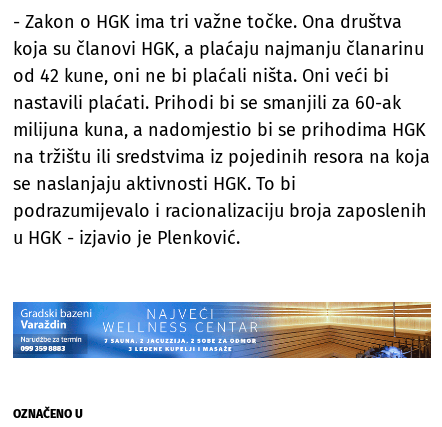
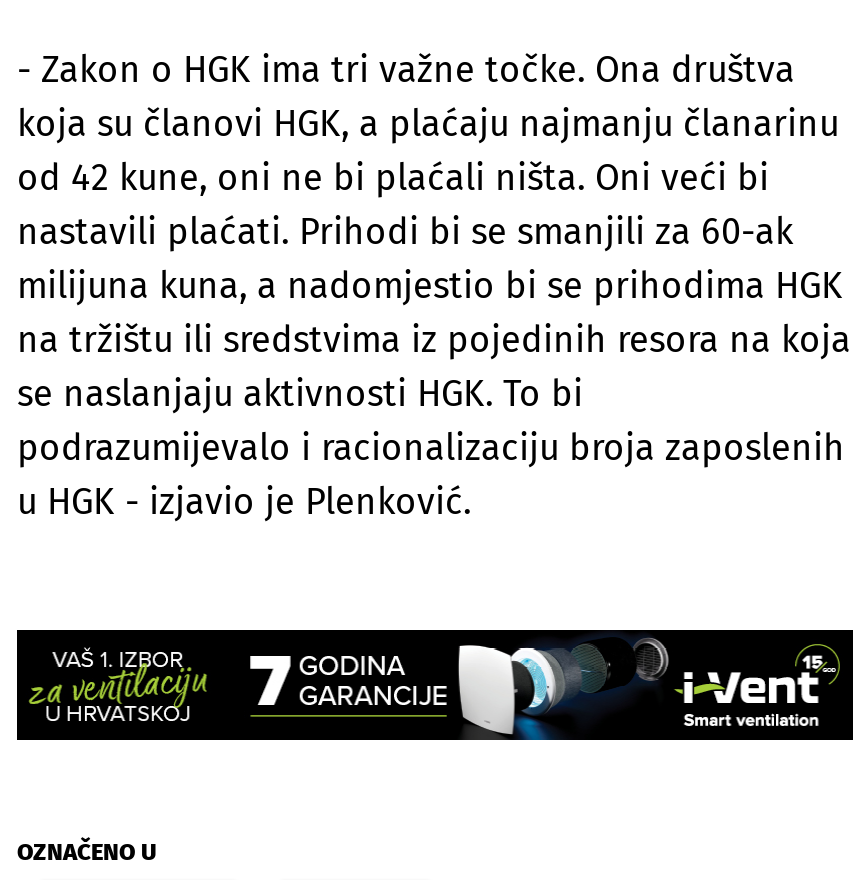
- [image]
+ [image]
